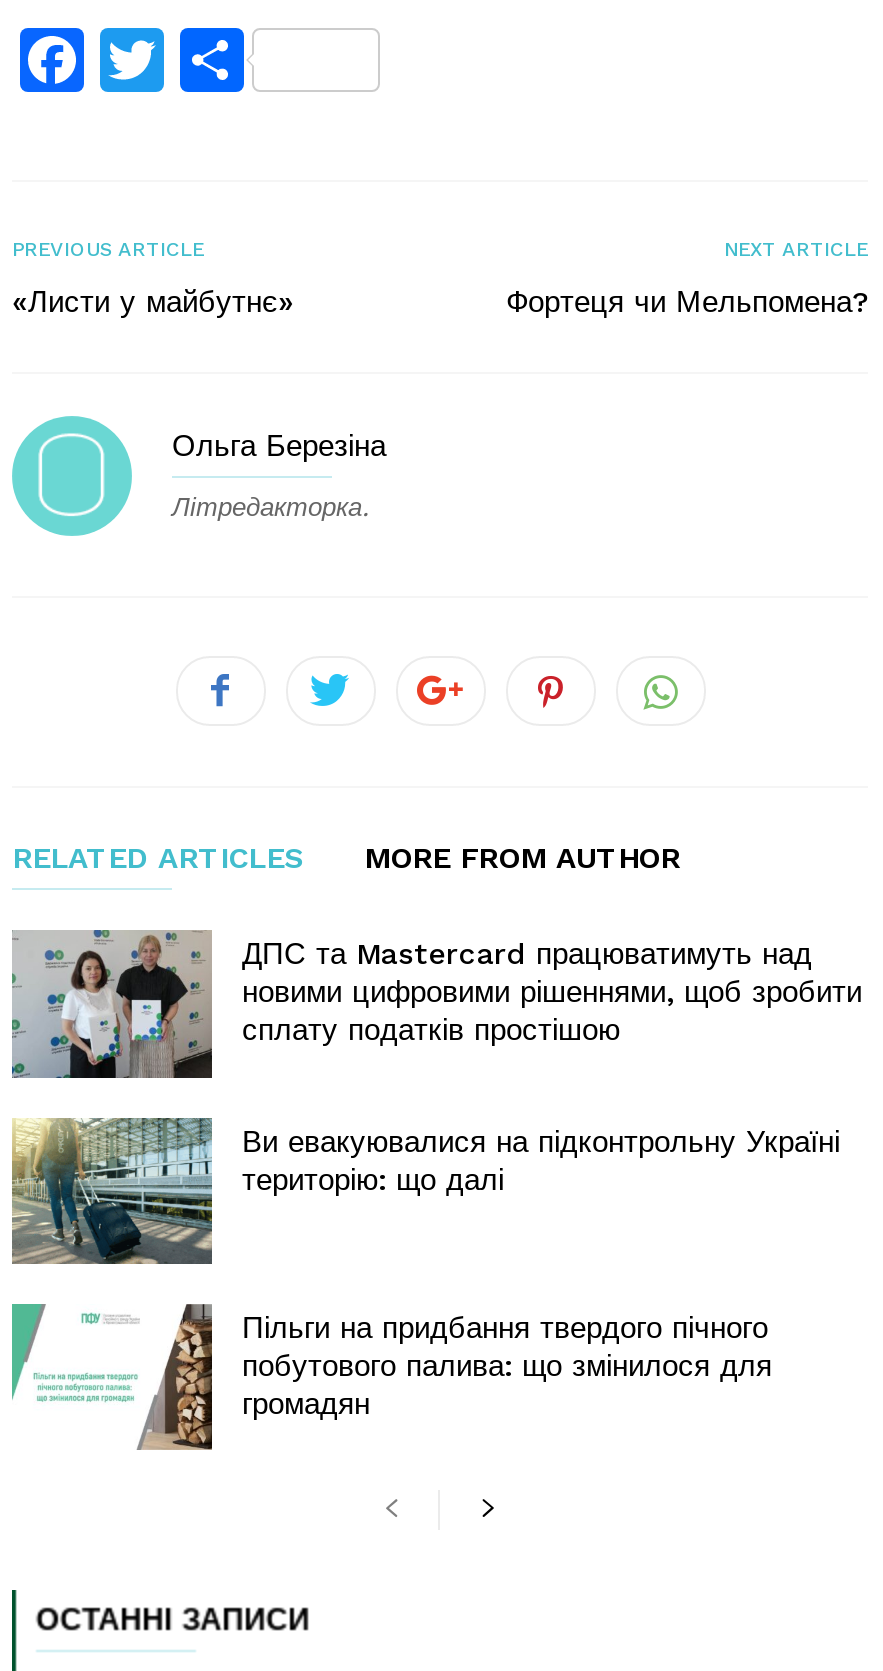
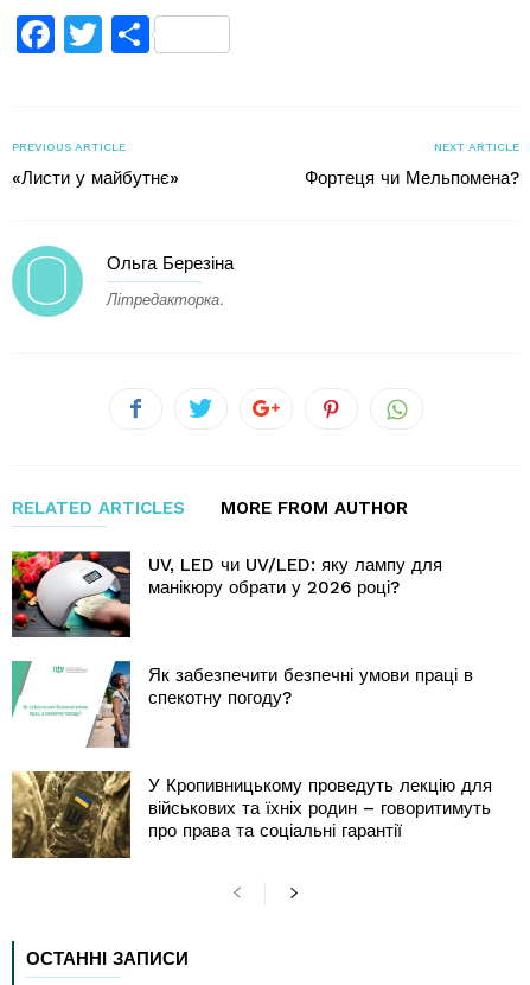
- [image]
- ДПС та Mastercard працюватимуть над
- новими цифровими рішеннями, щоб зробити
- сплату податків простішою
+ [image]
+ UV, LED чи UV/LED: яку лампу для
+ манікюру обрати у 2026 році?

- [image]
- Ви евакуювалися на підконтрольну Україні
- територію: що далі
+ [image]
+ Як забезпечити безпечні умови праці в
+ спекотну погоду?

- [image]
- Пільги на придбання твердого пічного
- побутового палива: що змінилося для
- громадян
+ [image]
+ У Кропивницькому проведуть лекцію для
+ військових та їхніх родин – говоритимуть
+ про права та соціальні гарантії
